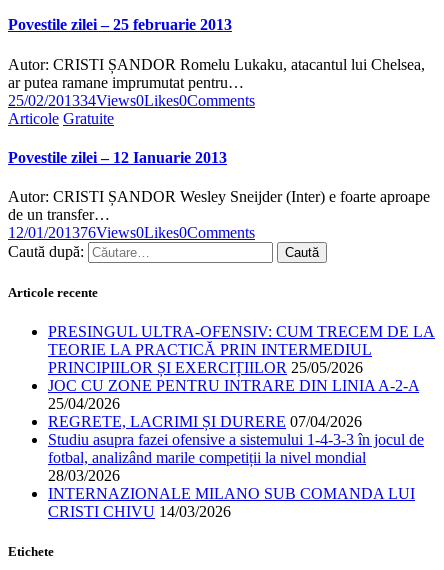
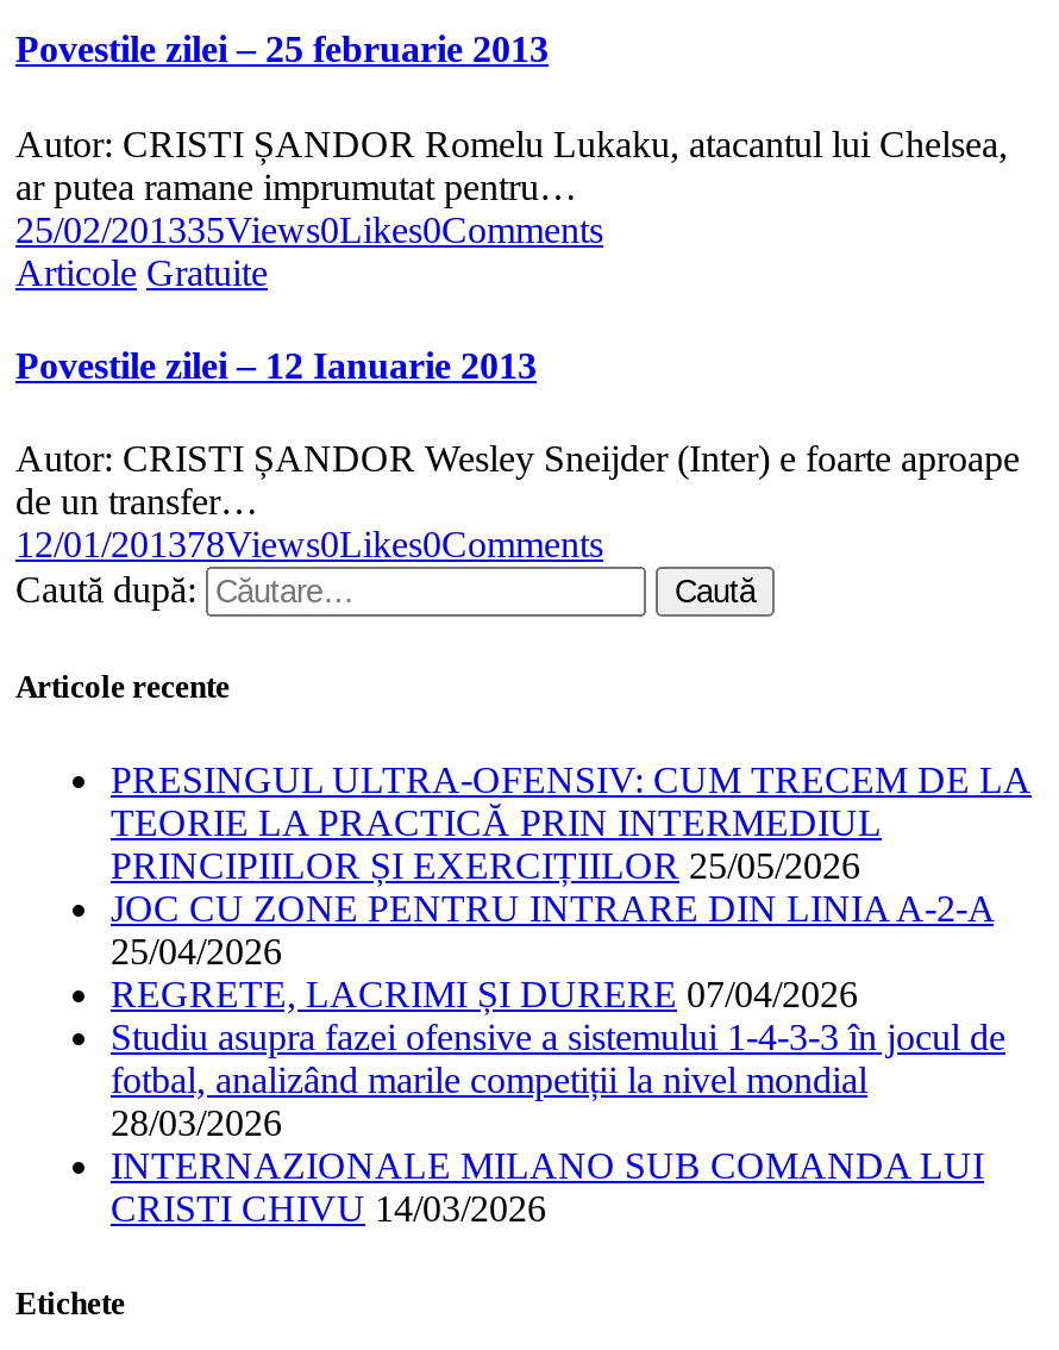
- 25/02/201334Views0Likes0Comments
+ 25/02/201335Views0Likes0Comments

- 12/01/201376Views0Likes0Comments
+ 12/01/201378Views0Likes0Comments
